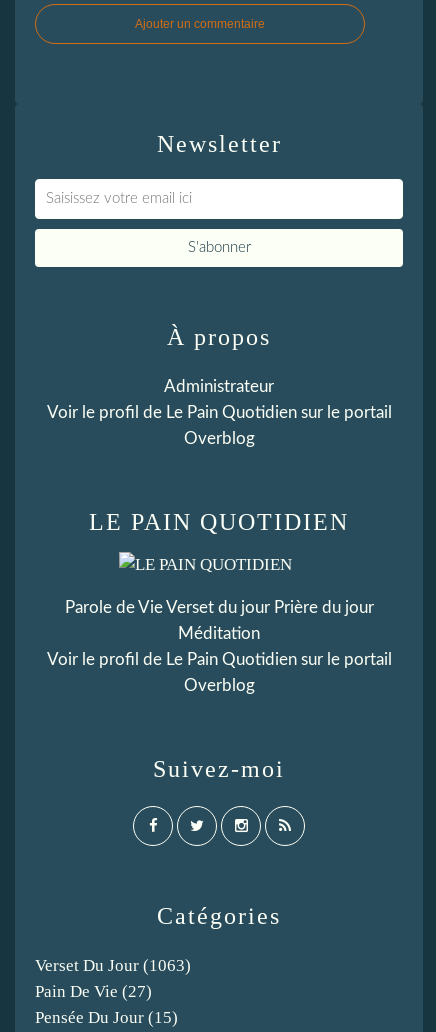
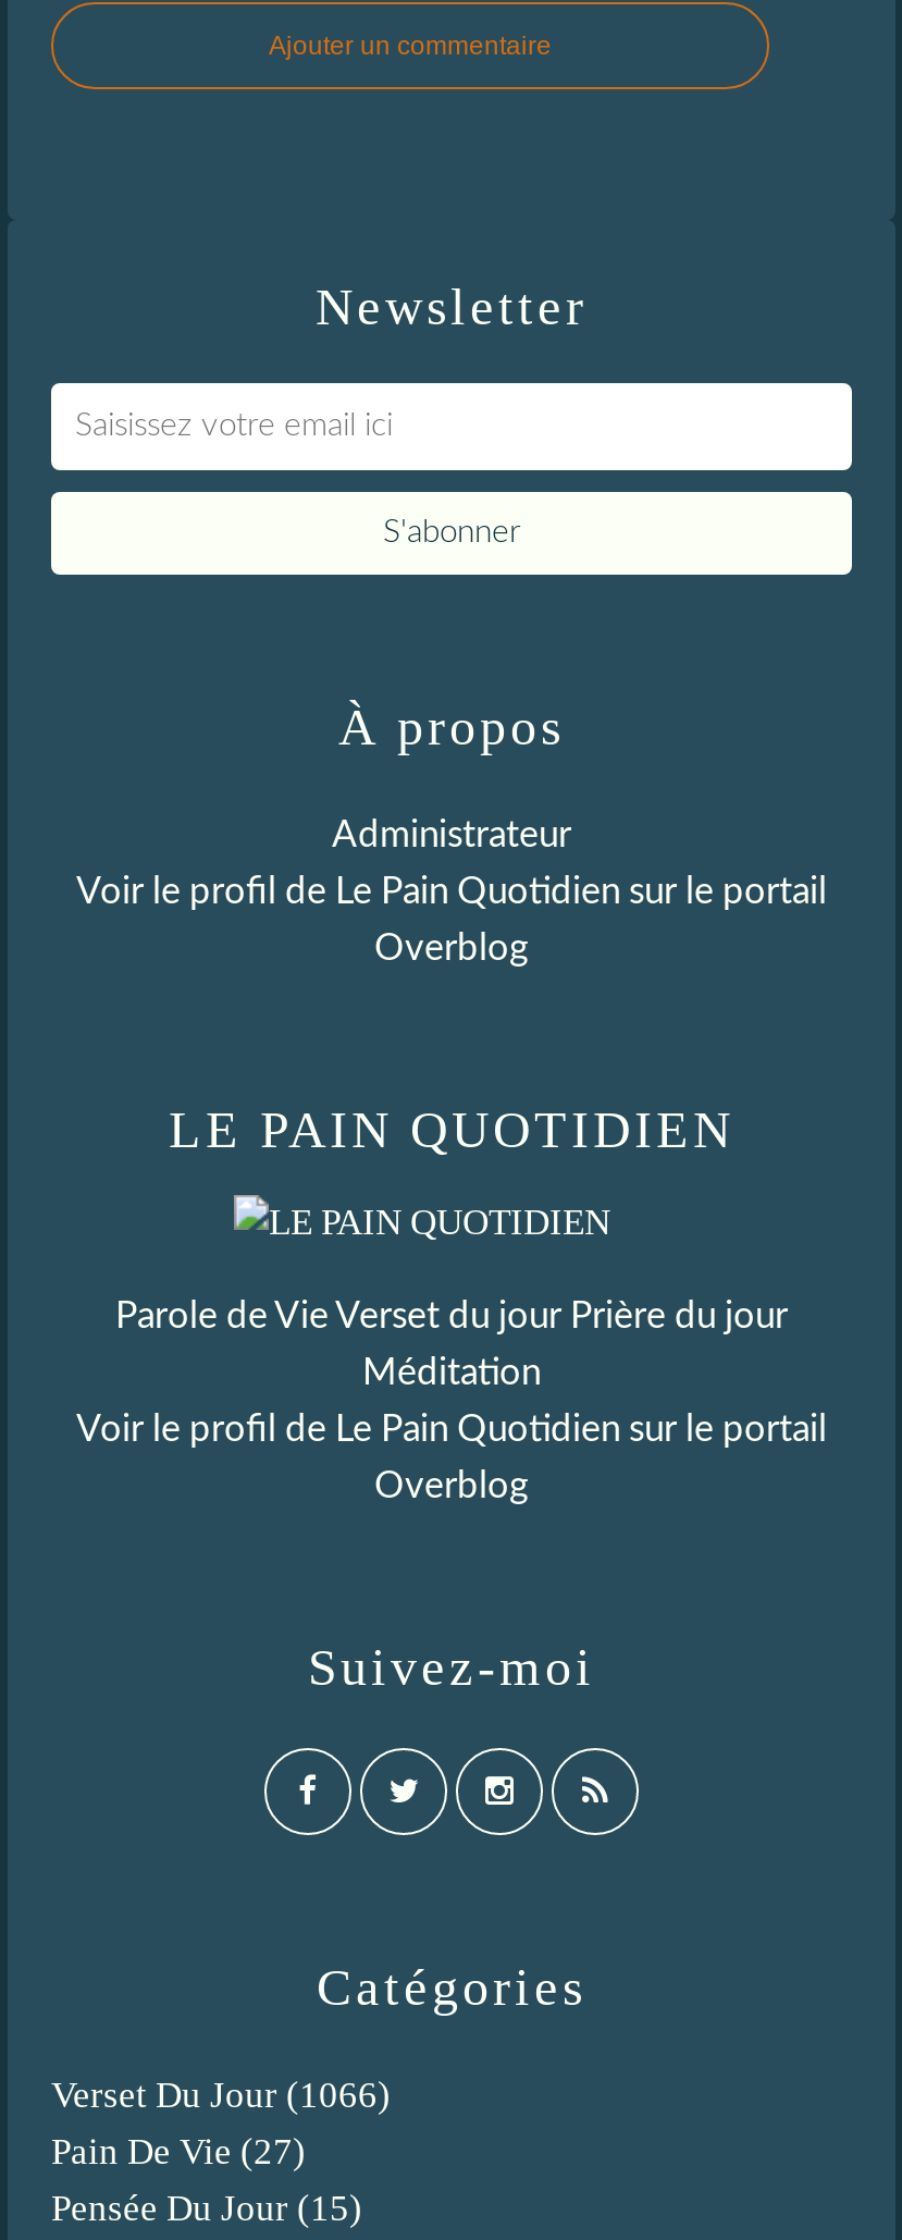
- Verset Du Jour (1063)
+ Verset Du Jour (1066)
